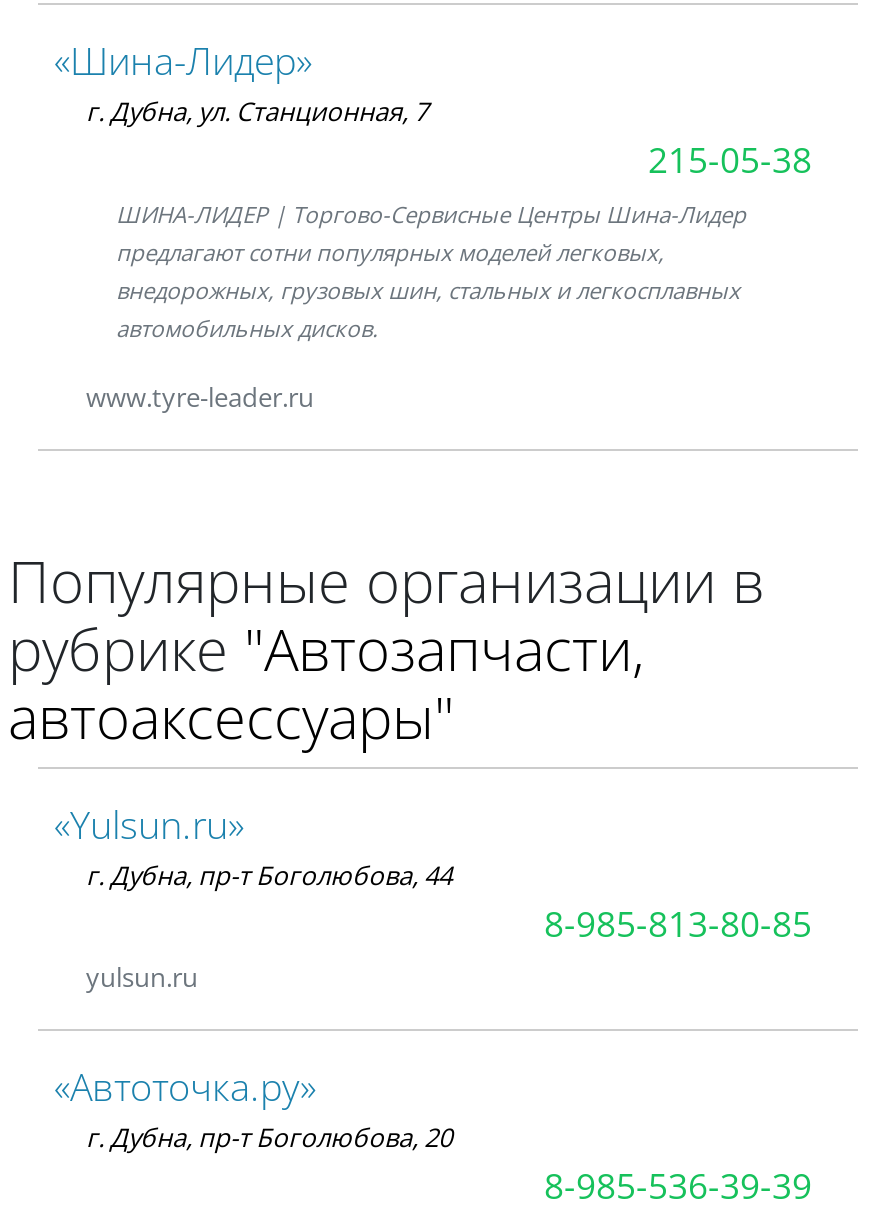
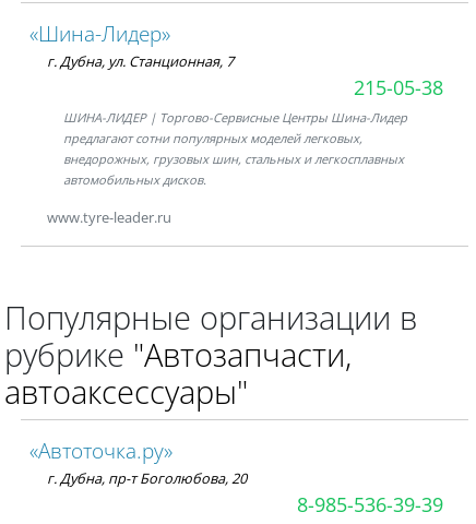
- «Yulsun.ru»
- г. Дубна, пр-т Боголюбова, 44
- 8-985-813-80-85
- yulsun.ru
